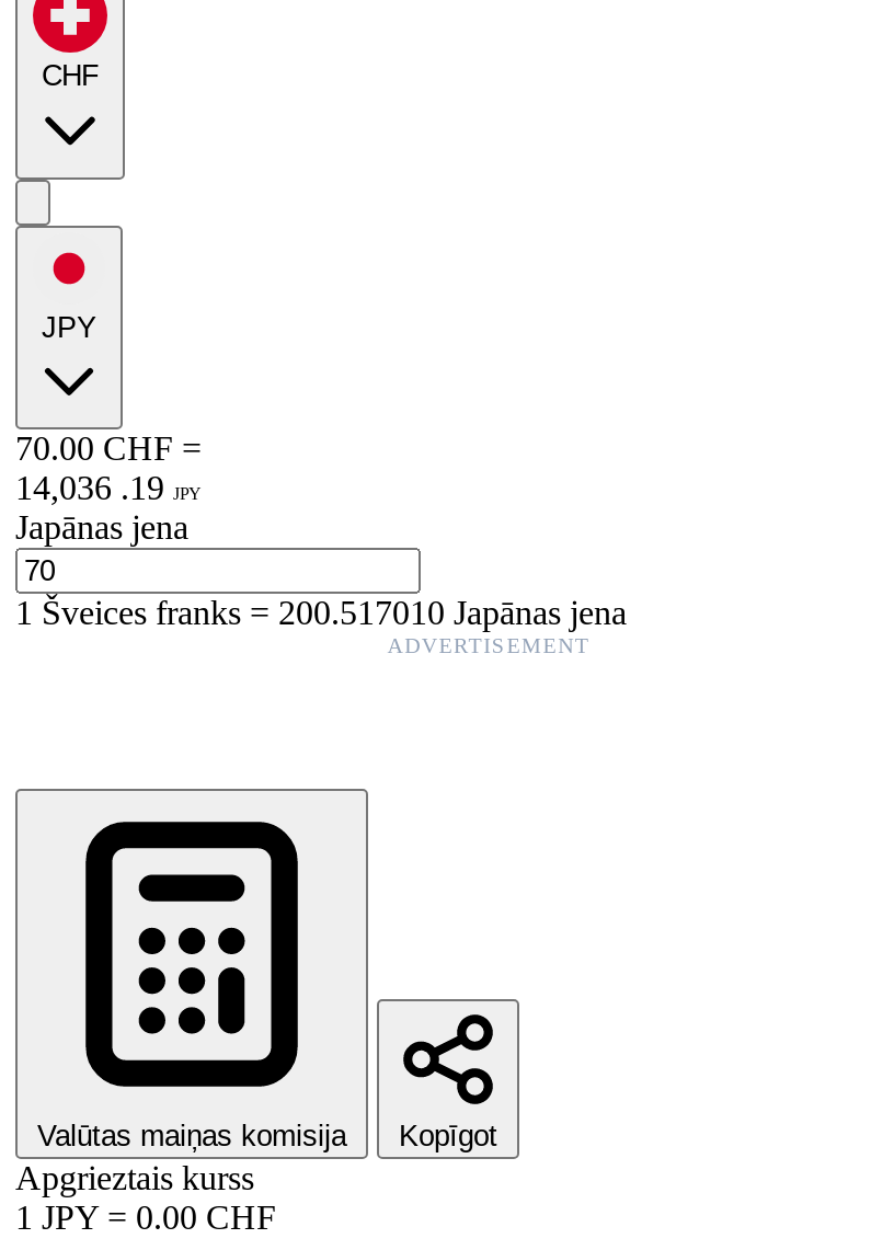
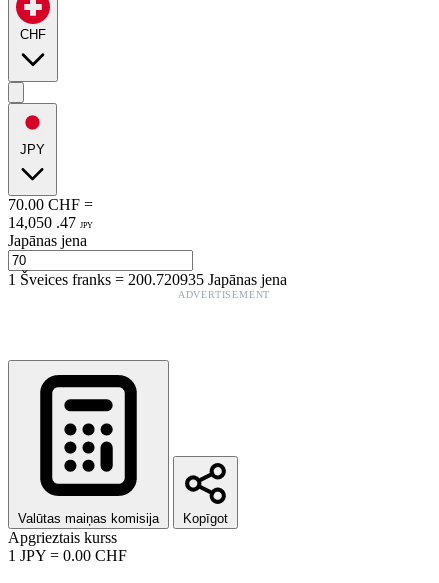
- 14,036 . 19 JPY
+ 14,050 . 47 JPY

- 1Šveices franks=200.517010 Japānas jena
+ 1Šveices franks=200.720935 Japānas jena
